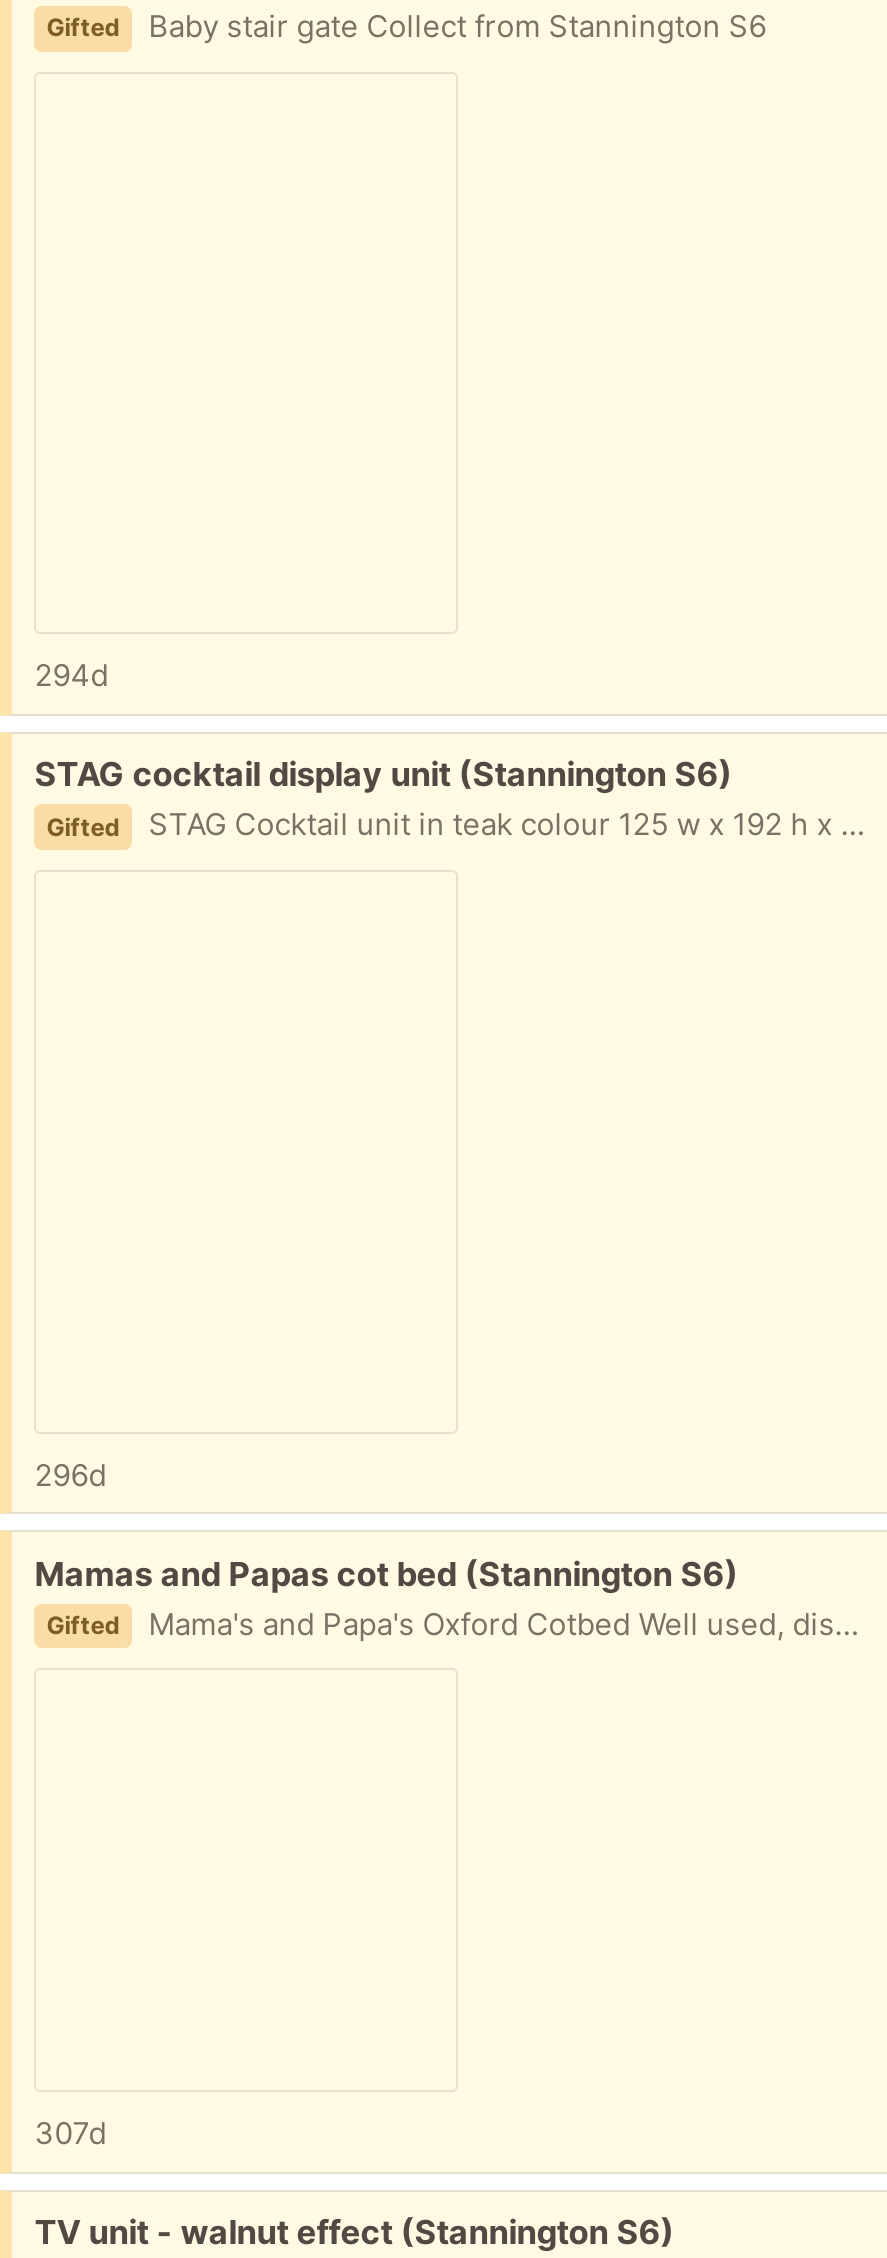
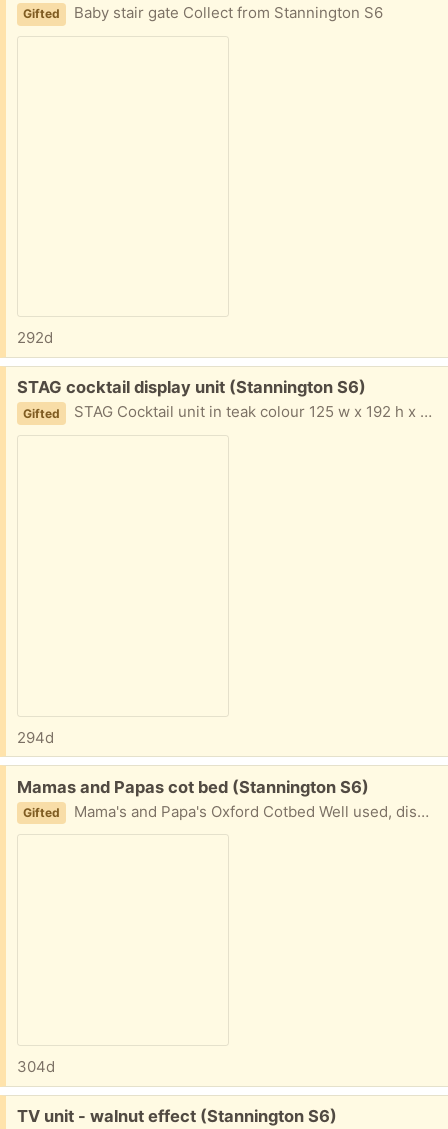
- 294d
+ 292d

- 296d
+ 294d

- 307d
+ 304d
